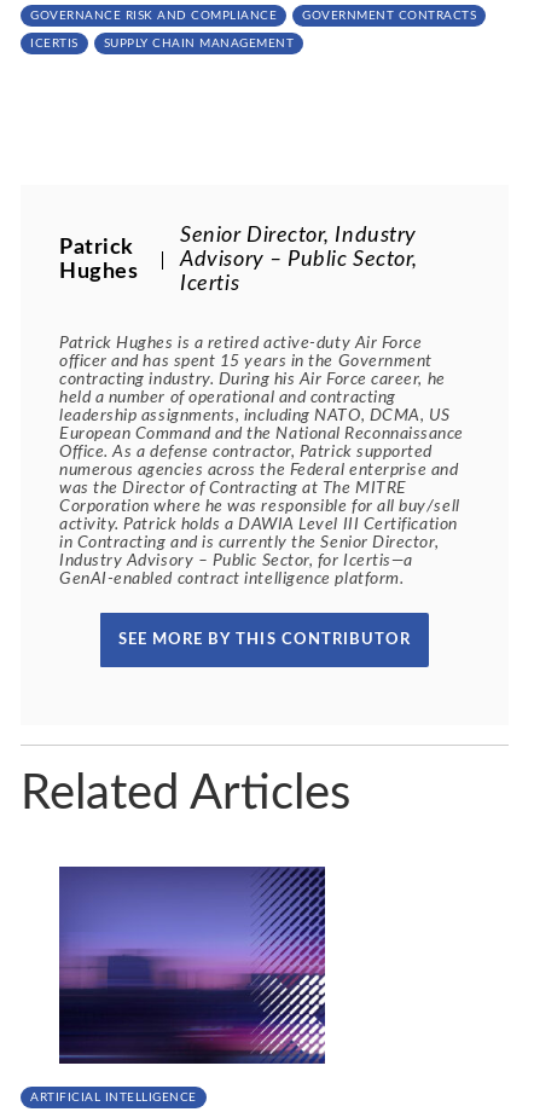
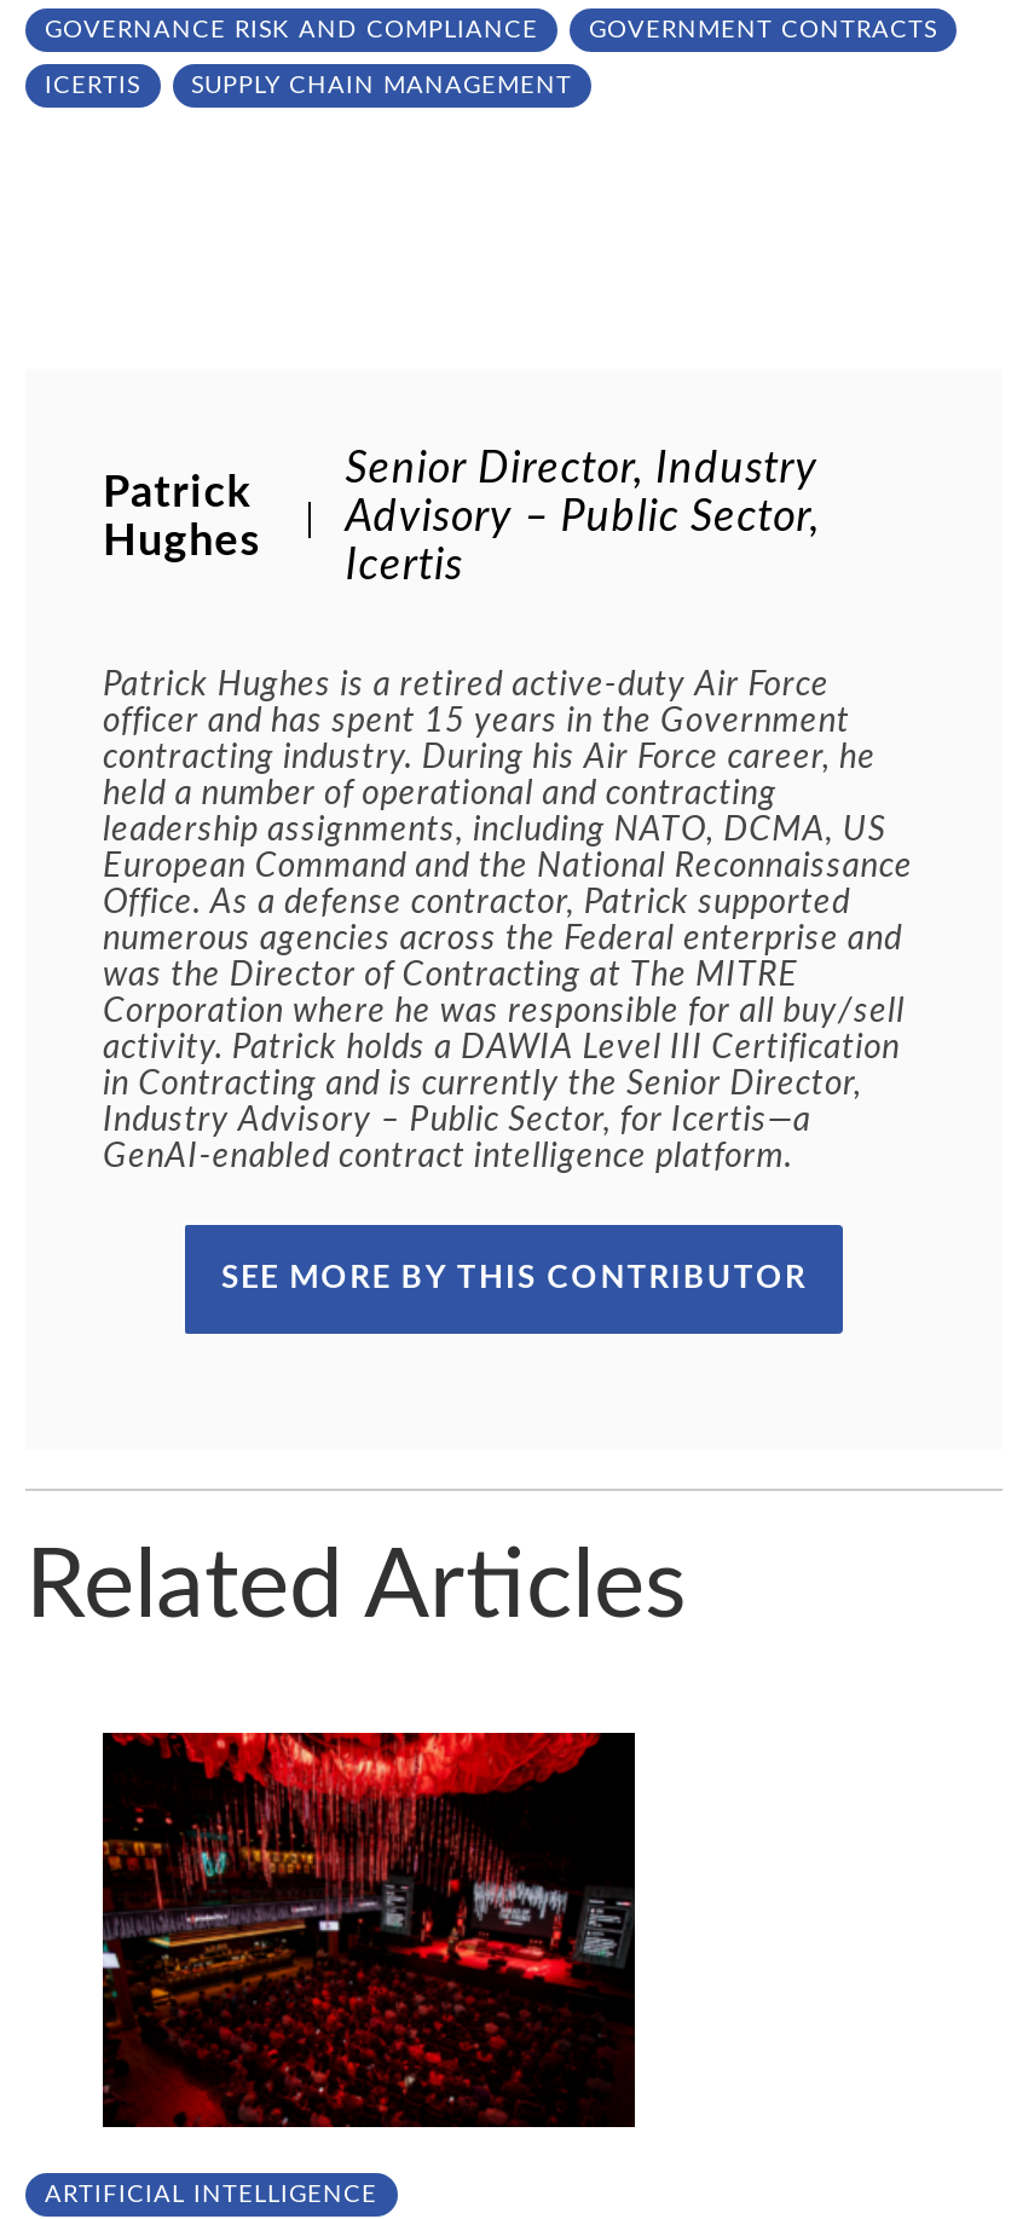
- [image]
+ [image]
